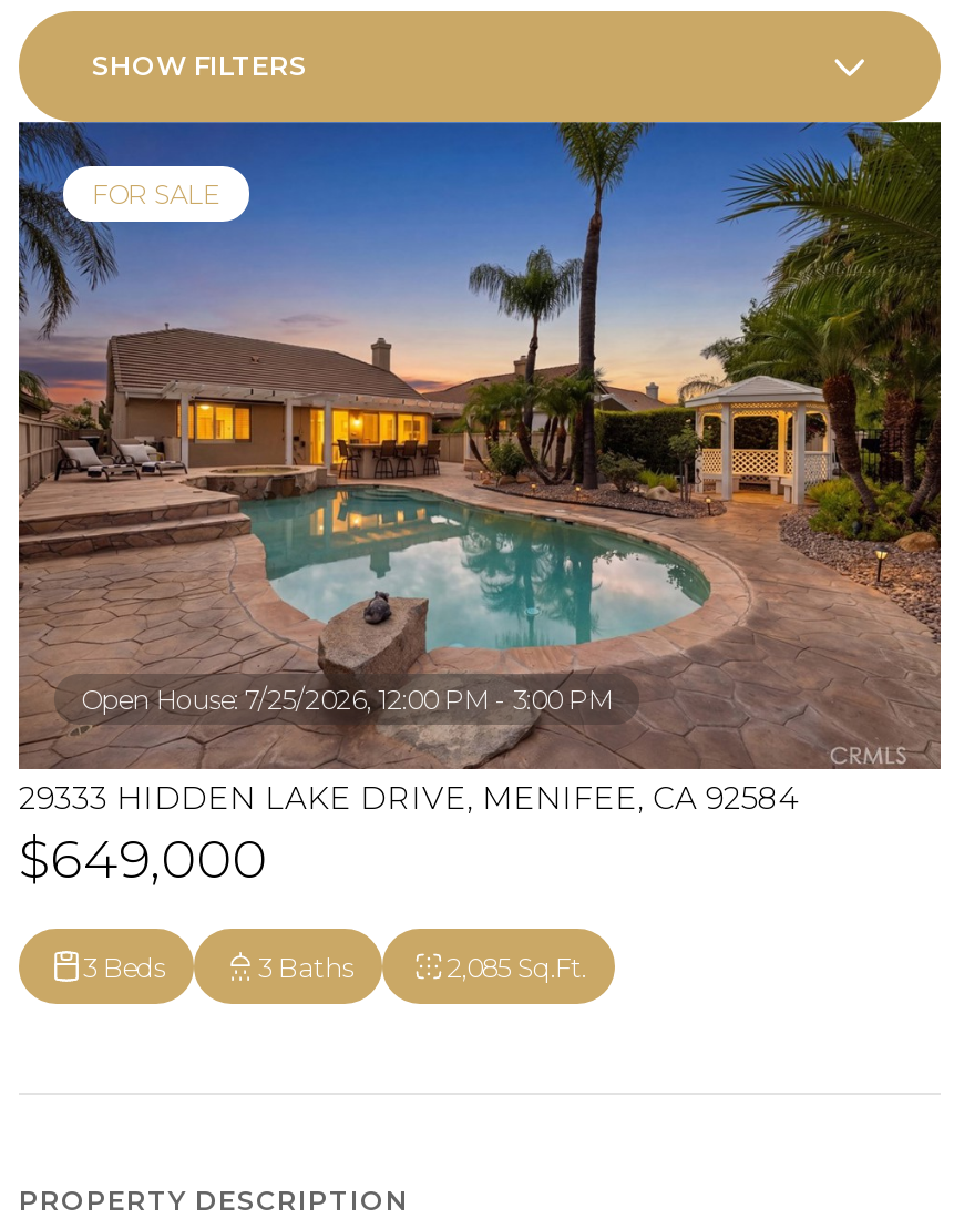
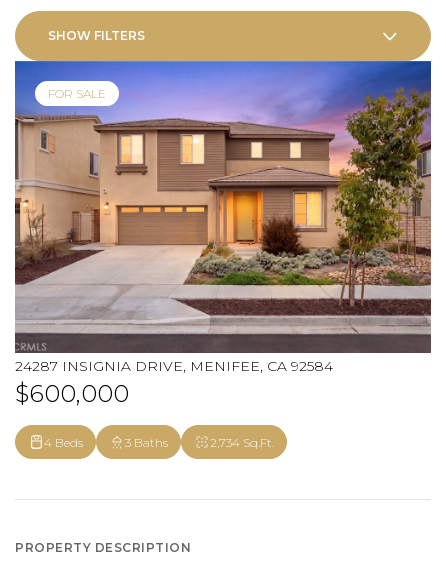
- [image]
- Open House: 7/25/2026, 12:00 PM - 3:00 PM
- 29333 HIDDEN LAKE DRIVE, MENIFEE, CA 92584
- $649,000
- 3 Beds
+ [image]
+ 24287 INSIGNIA DRIVE, MENIFEE, CA 92584
+ $600,000
+ 4 Beds

- 2,085 Sq.Ft.
+ 2,734 Sq.Ft.
